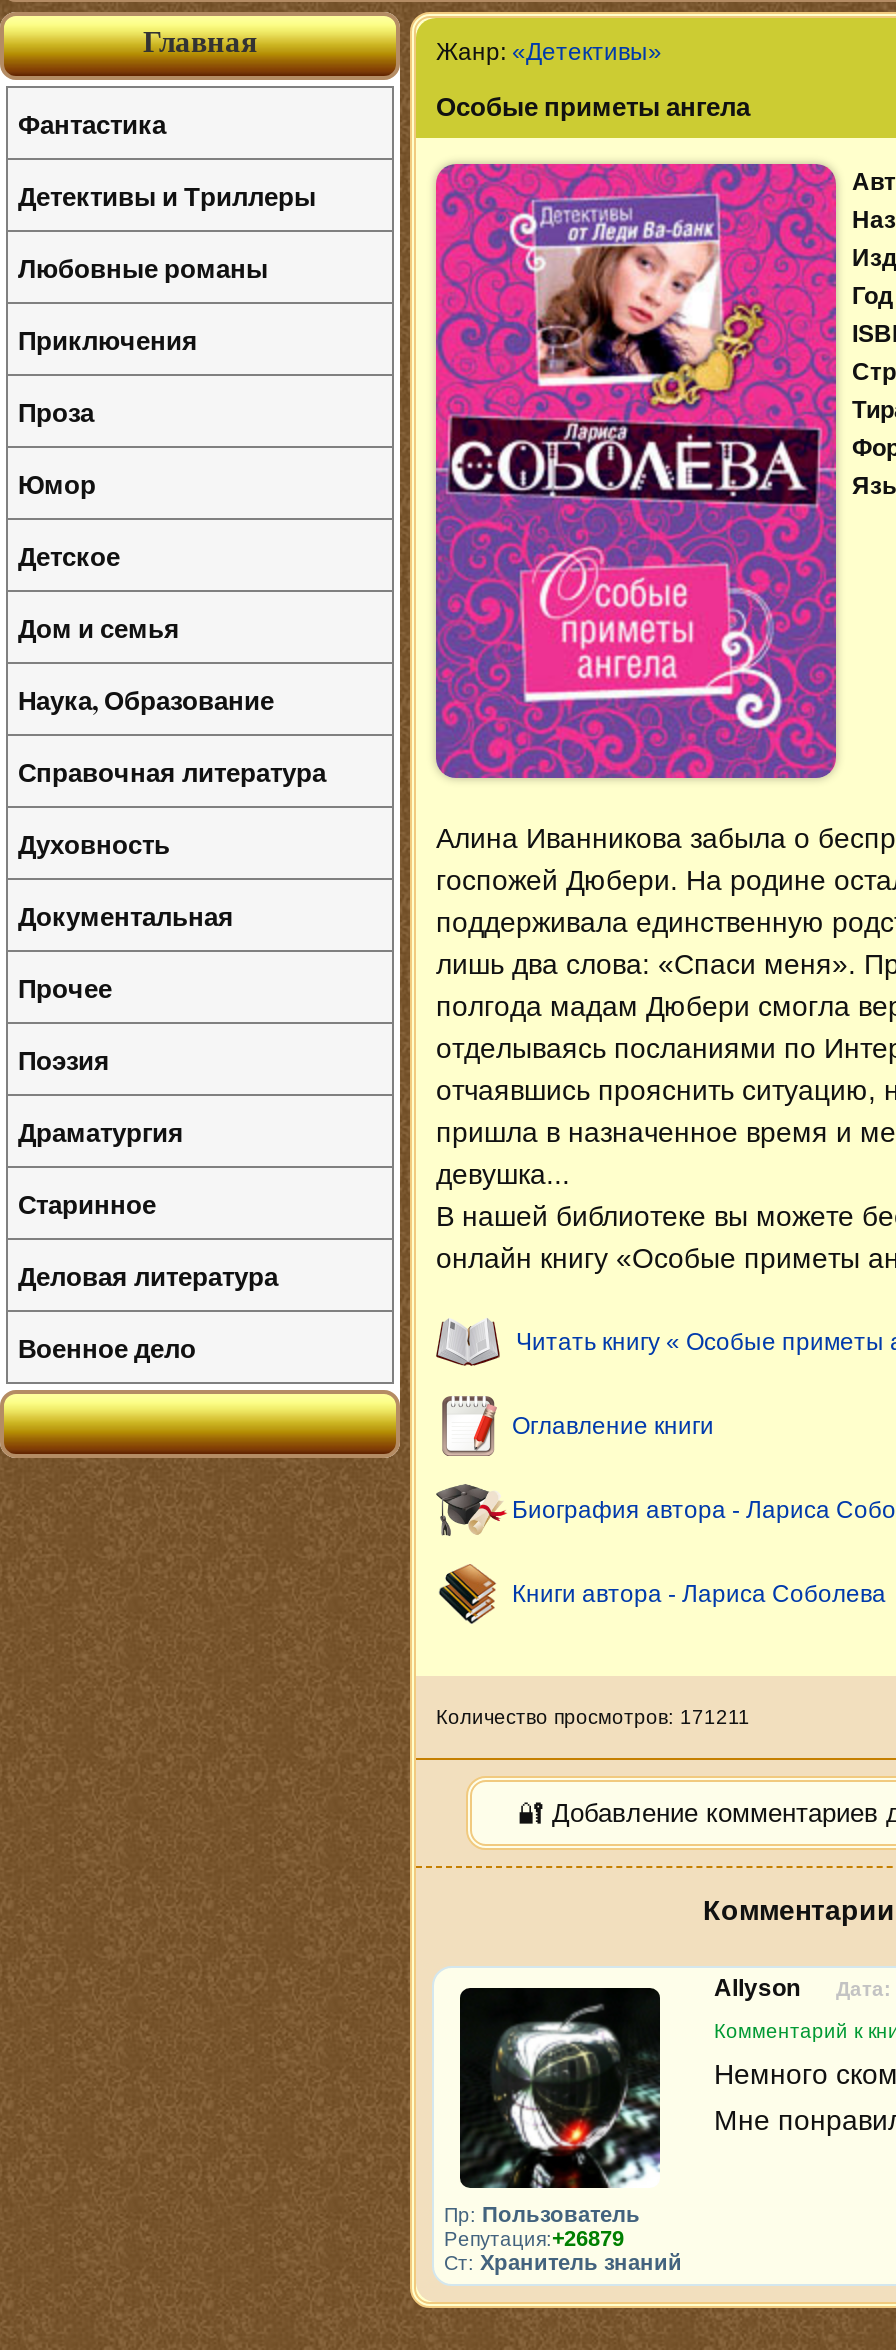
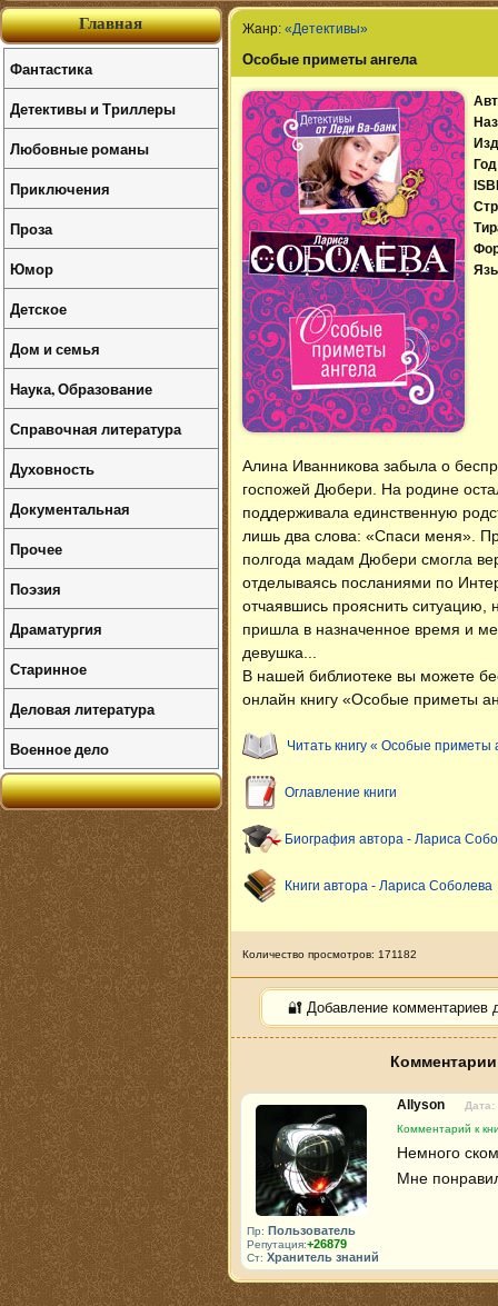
- Количество просмотров: 171211
+ Количество просмотров: 171182
